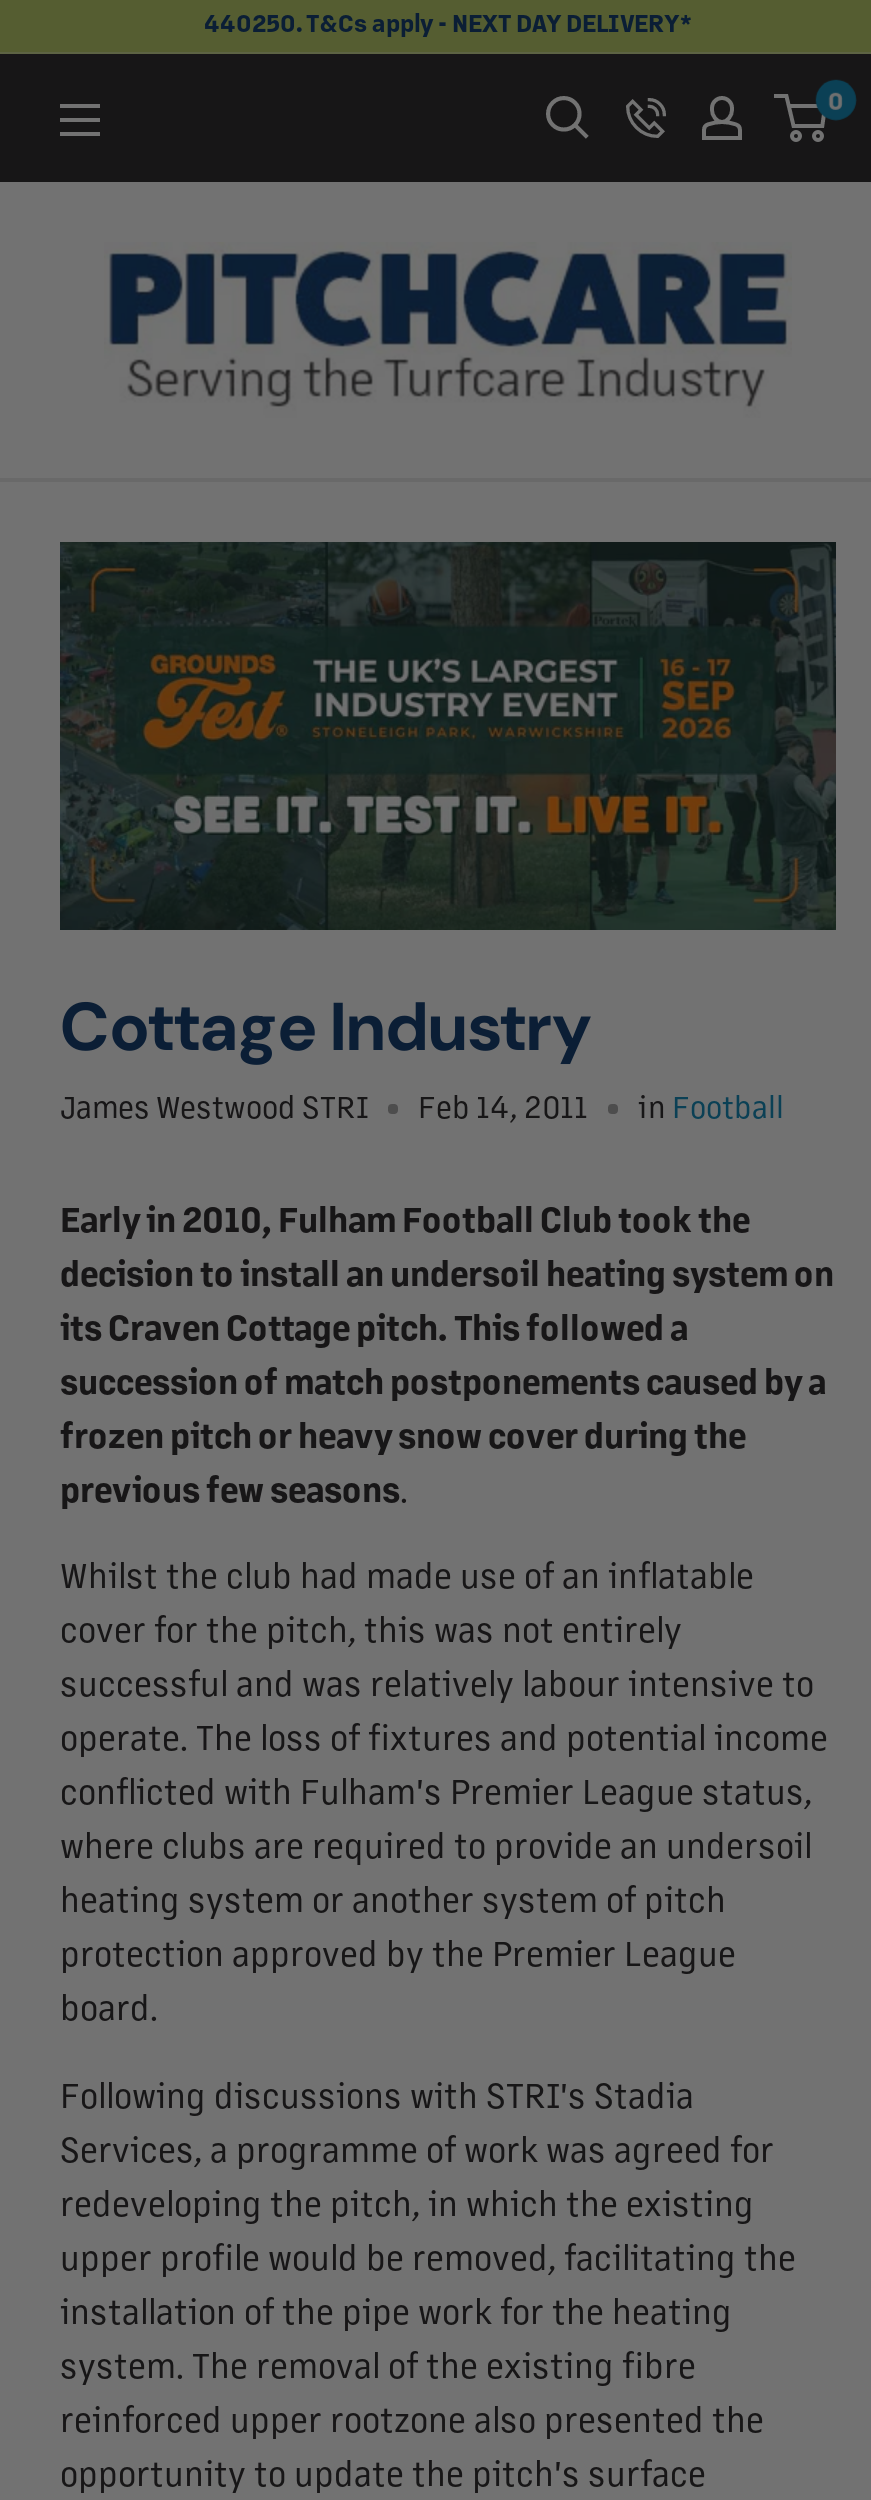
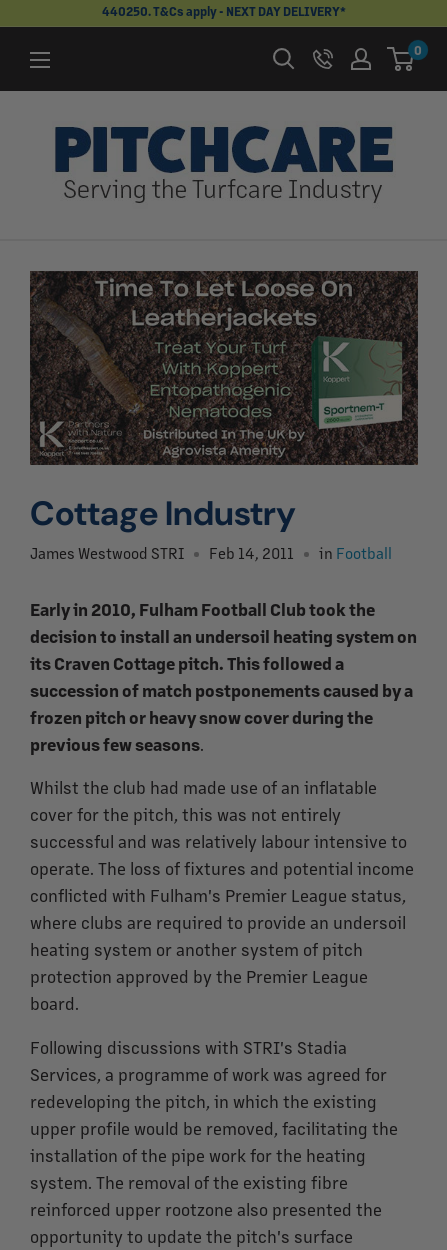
- [image]
+ [image]
